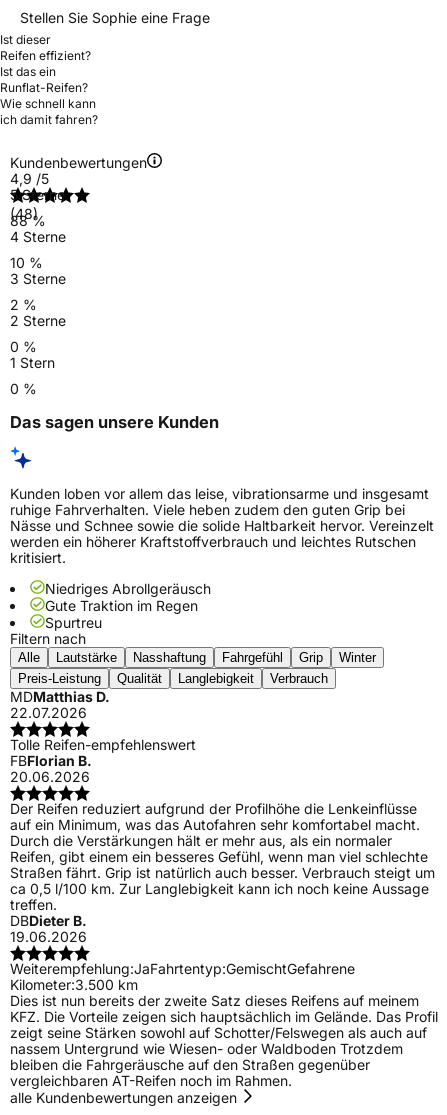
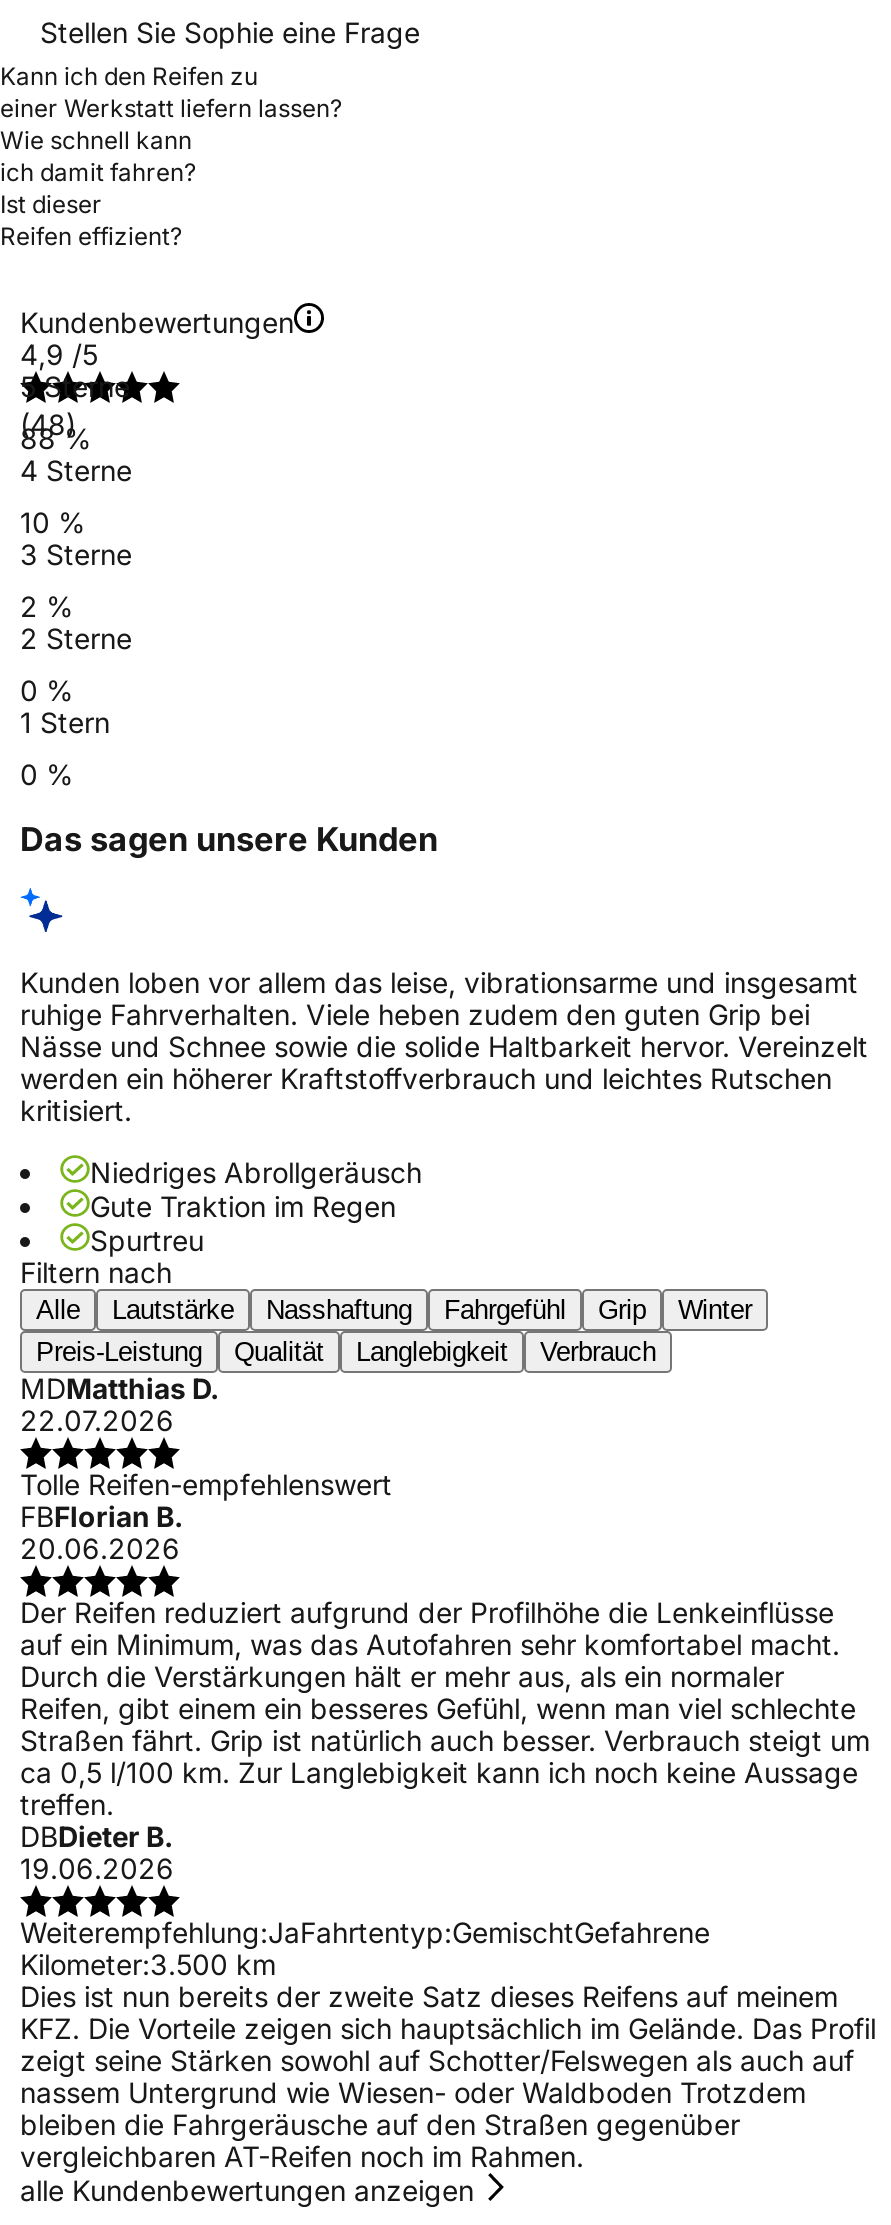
+ Kann ich den Reifen zu
+ einer Werkstatt liefern lassen?

moved down: Ist dieser | Reifen effizient?

- Ist das ein
- Runflat-Reifen?

moved up: Wie schnell kann | ich damit fahren?
